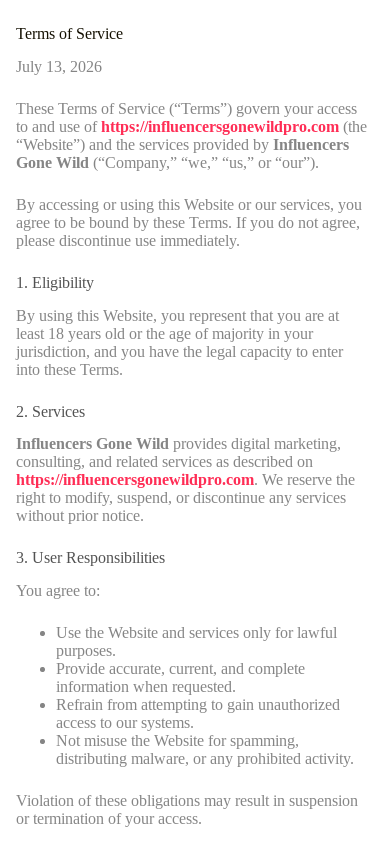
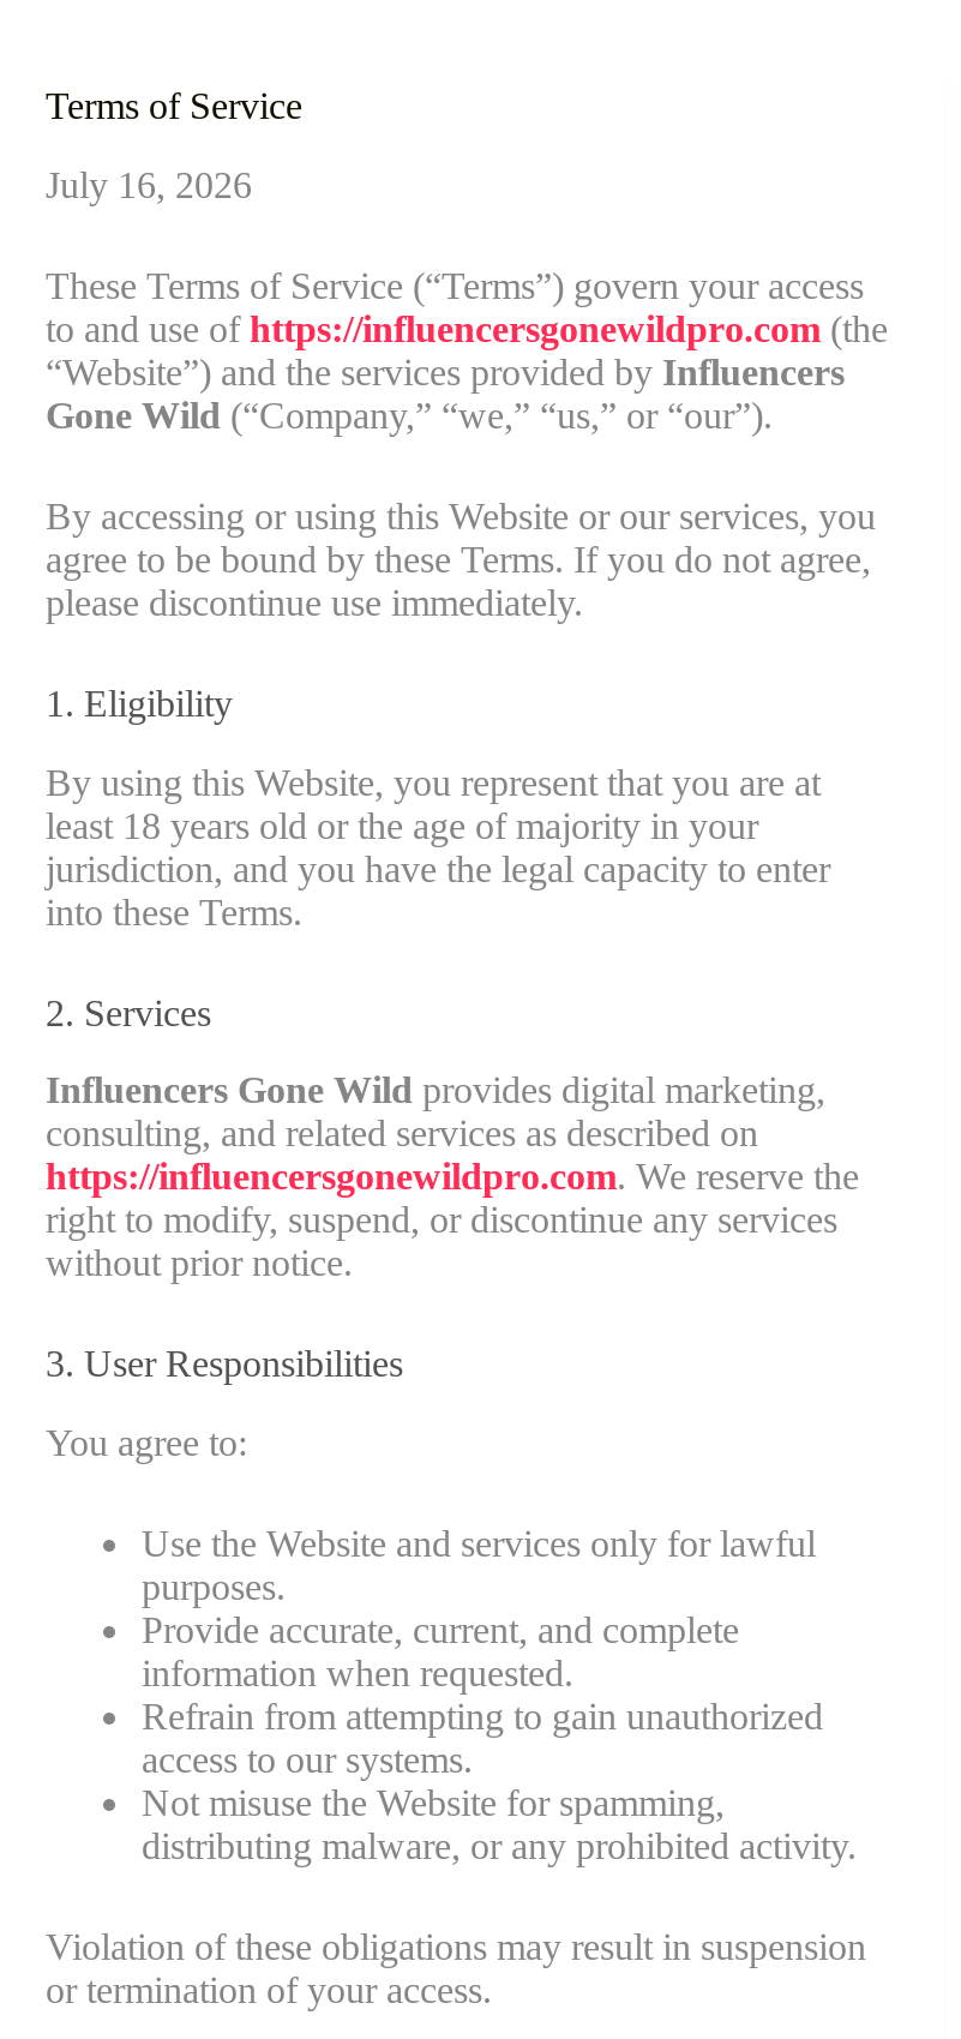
- July 13, 2026
+ July 16, 2026
